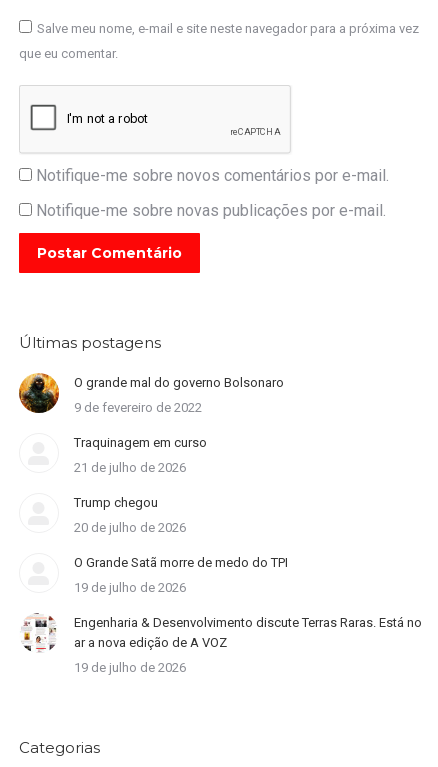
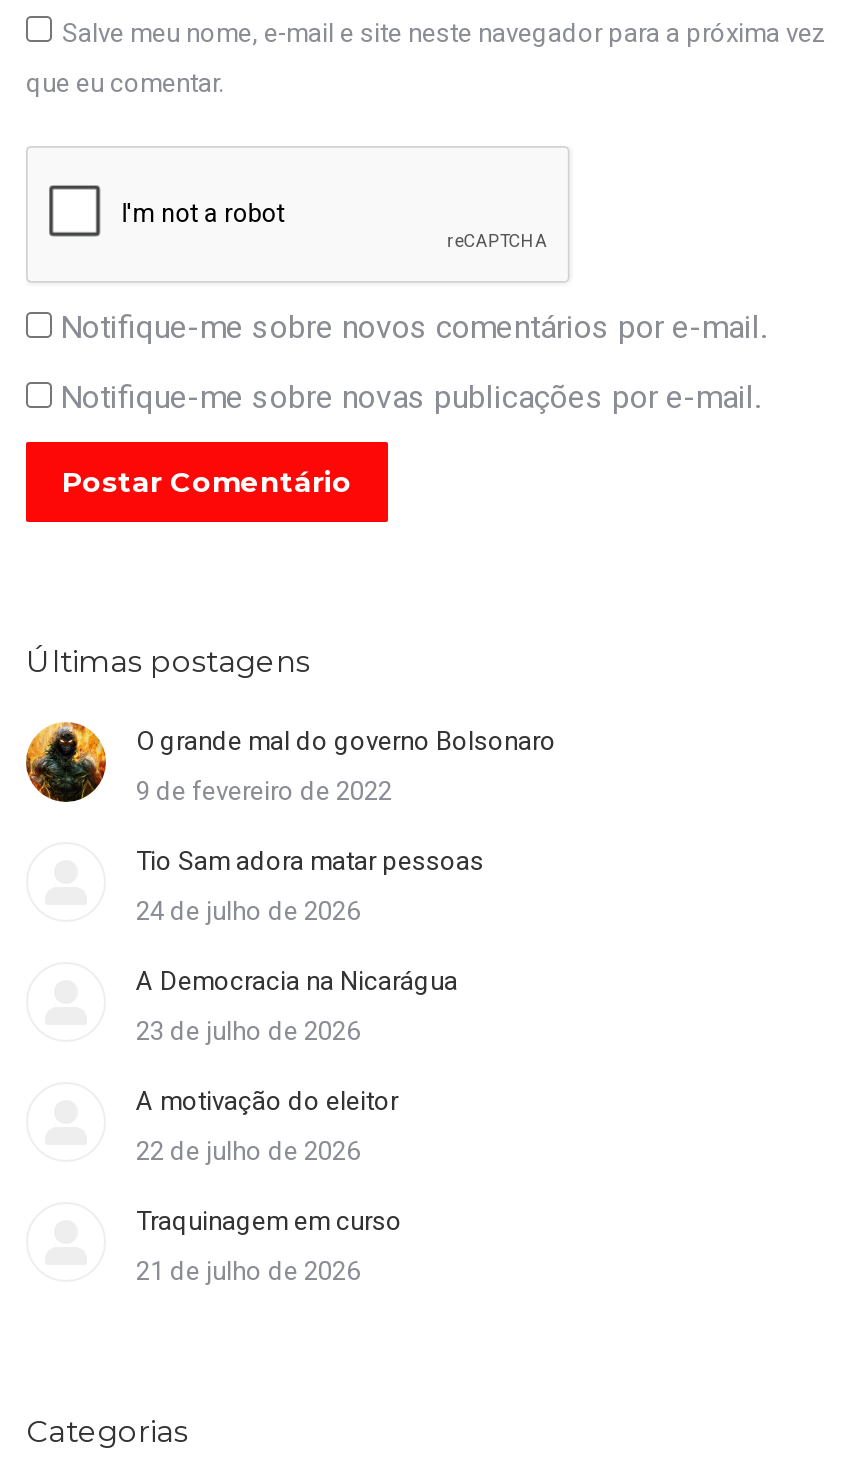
+ Tio Sam adora matar pessoas
+ 24 de julho de 2026
+ A Democracia na Nicarágua
+ 23 de julho de 2026
+ A motivação do eleitor
+ 22 de julho de 2026

moved down: Traquinagem em curso | 21 de julho de 2026

- [image]
- Trump chegou
- 20 de julho de 2026
- O Grande Satã morre de medo do TPI
- 19 de julho de 2026
- Engenharia & Desenvolvimento discute Terras Raras. Está no
- ar a nova edição de A VOZ
- 19 de julho de 2026
